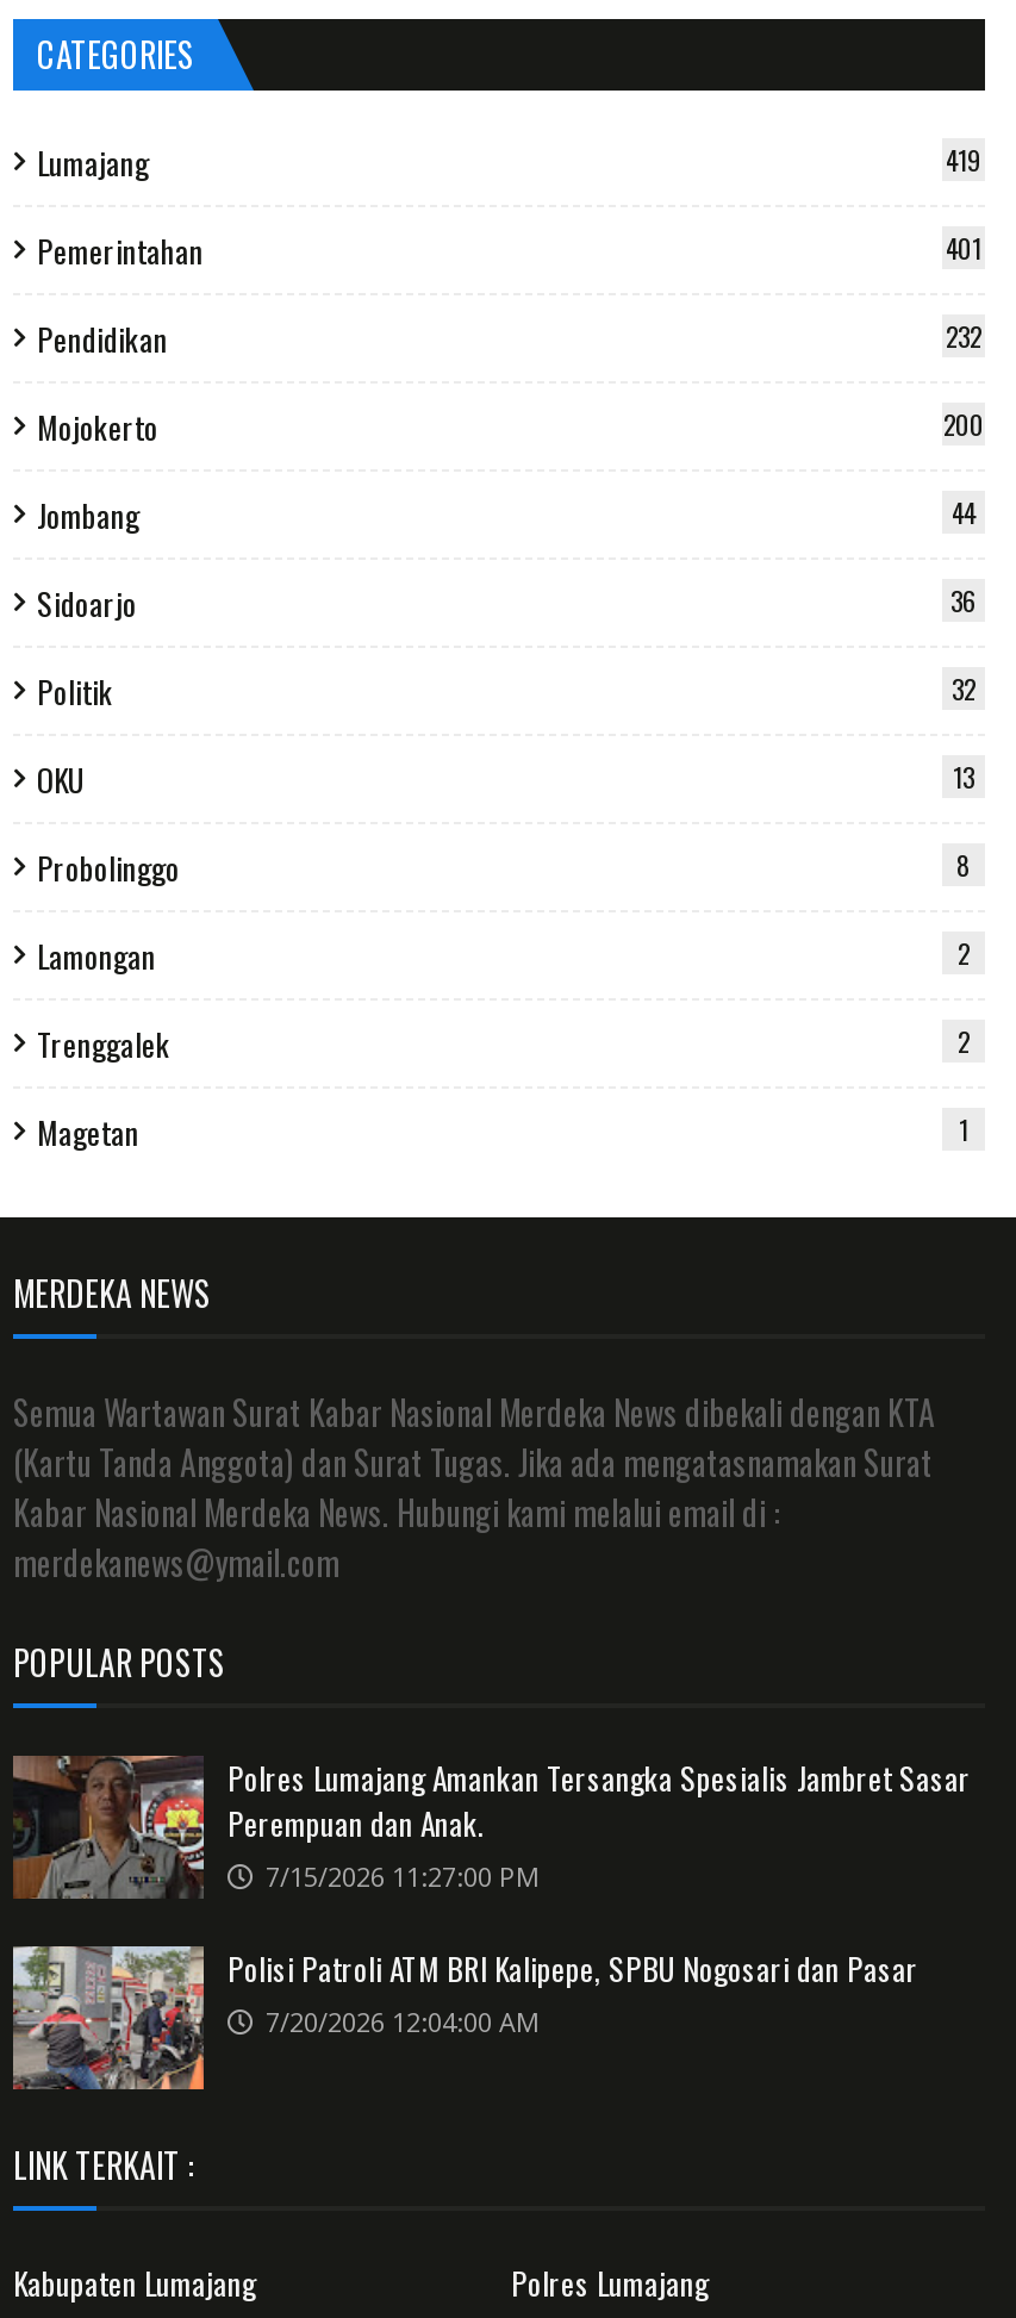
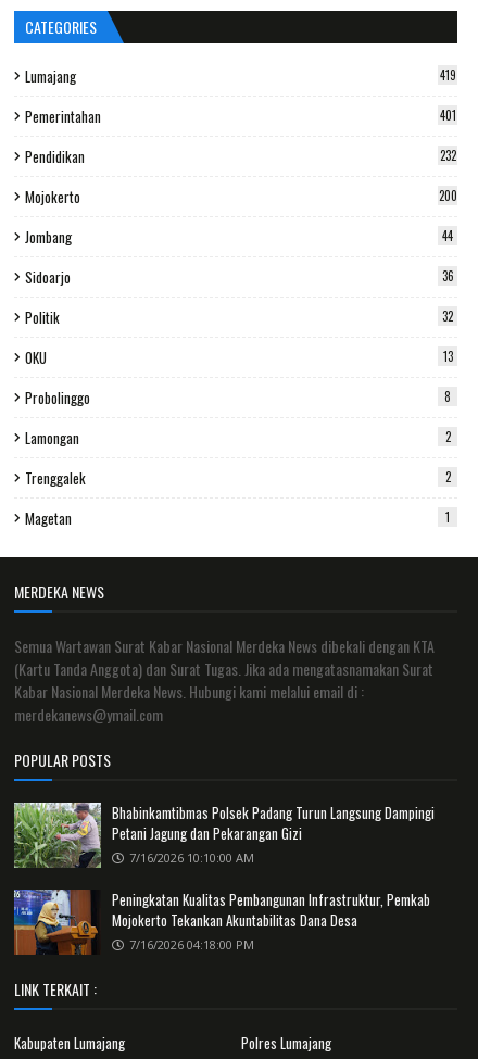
- [image]
- Polres Lumajang Amankan Tersangka Spesialis Jambret Sasar
- Perempuan dan Anak.
- 7/15/2026 11:27:00 PM
+ [image]
+ Bhabinkamtibmas Polsek Padang Turun Langsung Dampingi
+ Petani Jagung dan Pekarangan Gizi
+ 7/16/2026 10:10:00 AM

- [image]
- Polisi Patroli ATM BRI Kalipepe, SPBU Nogosari dan Pasar
- 7/20/2026 12:04:00 AM
+ [image]
+ Peningkatan Kualitas Pembangunan Infrastruktur, Pemkab
+ Mojokerto Tekankan Akuntabilitas Dana Desa
+ 7/16/2026 04:18:00 PM
